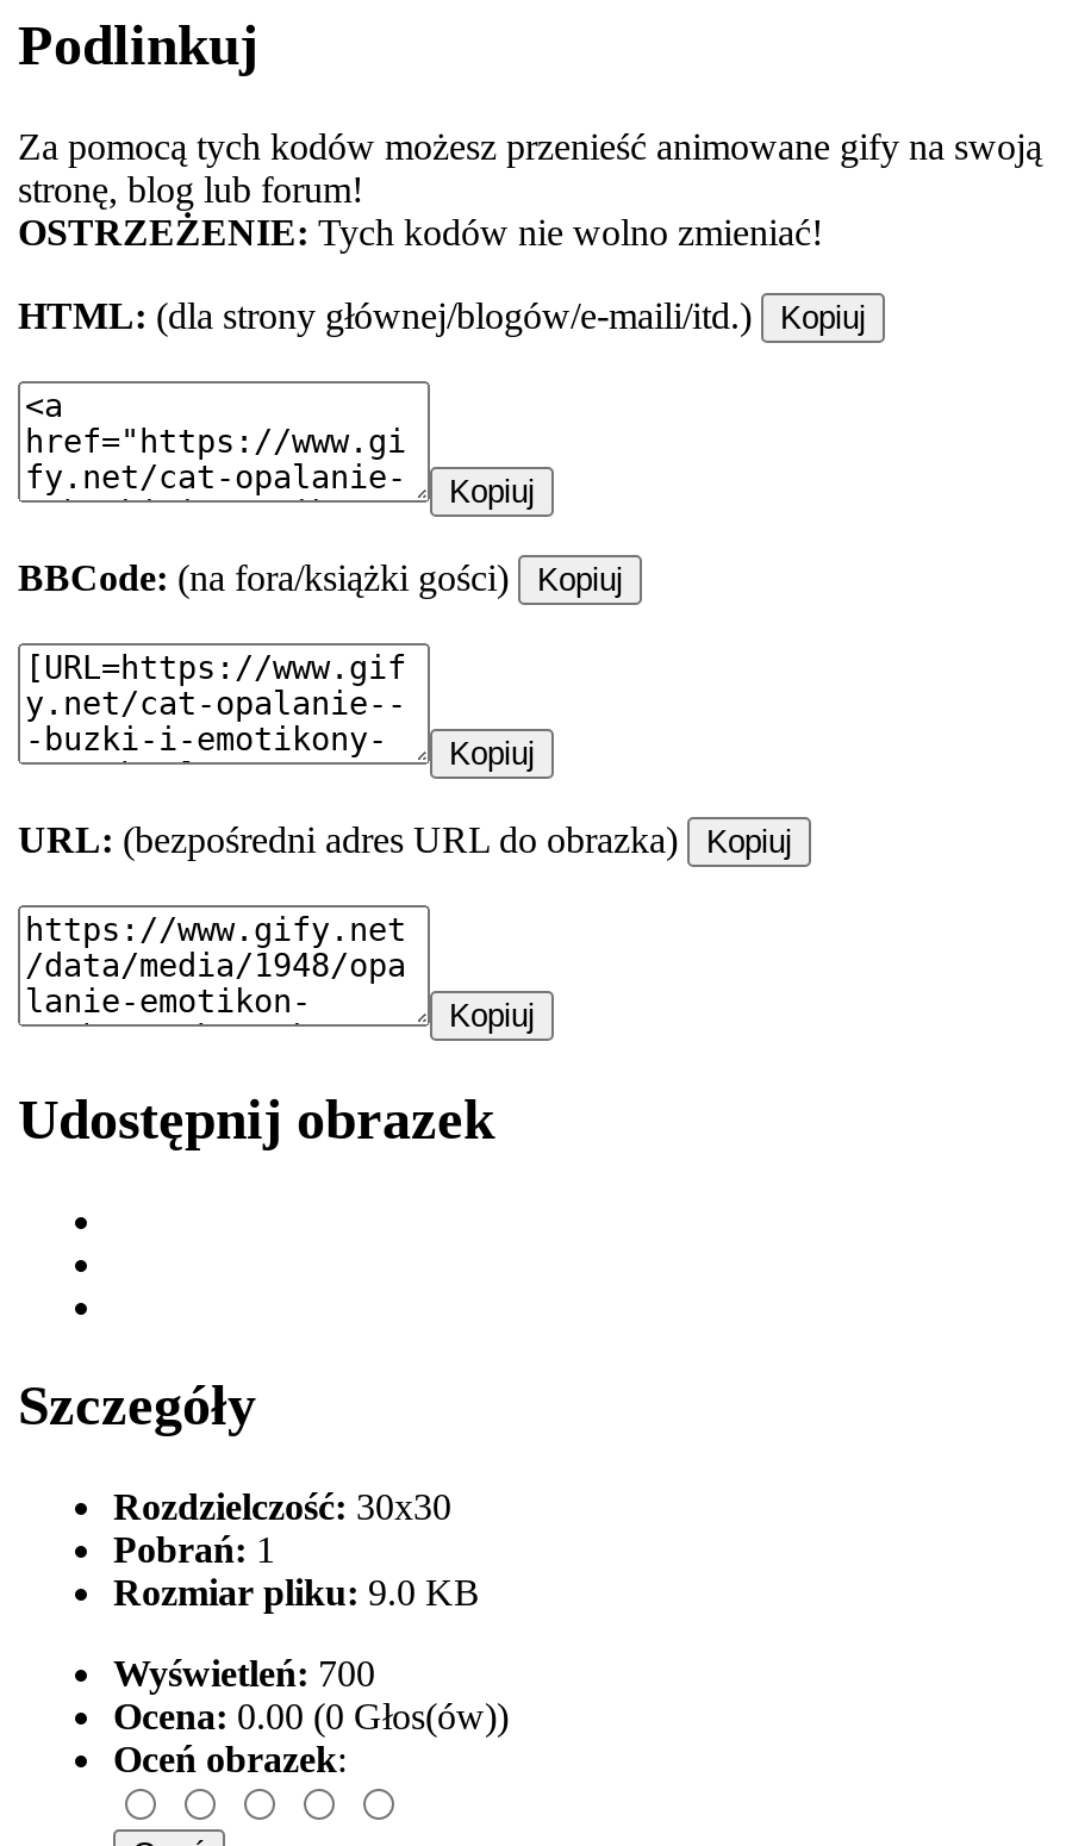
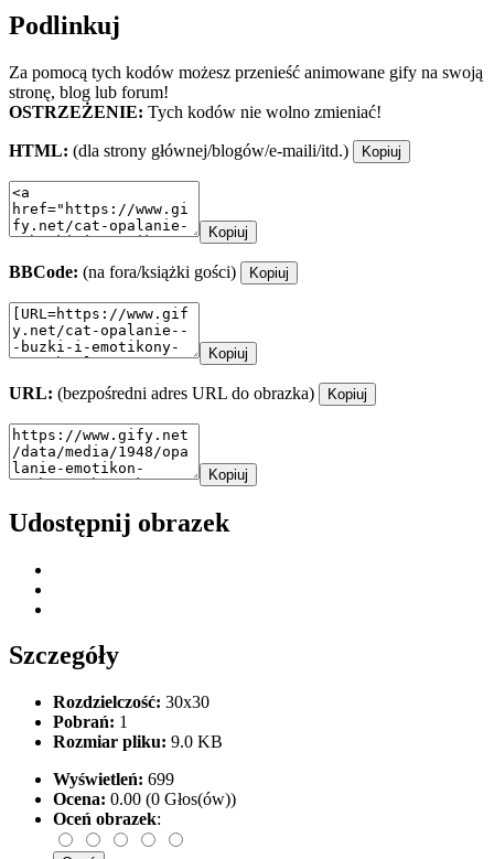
- Wyświetleń: 700
+ Wyświetleń: 699
